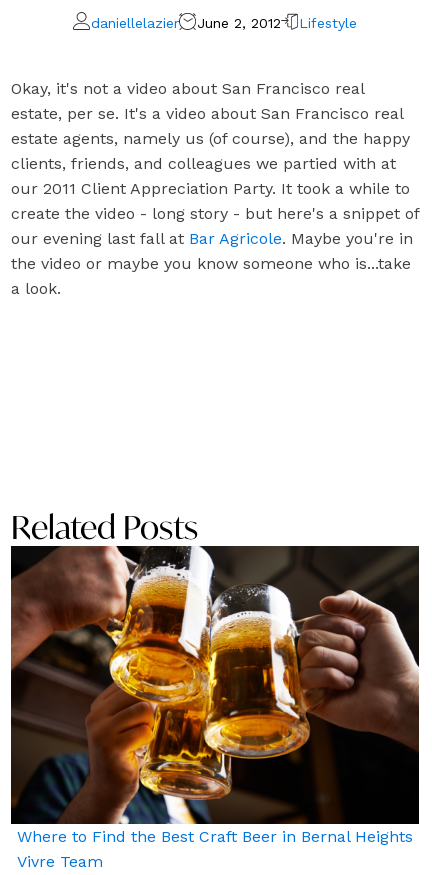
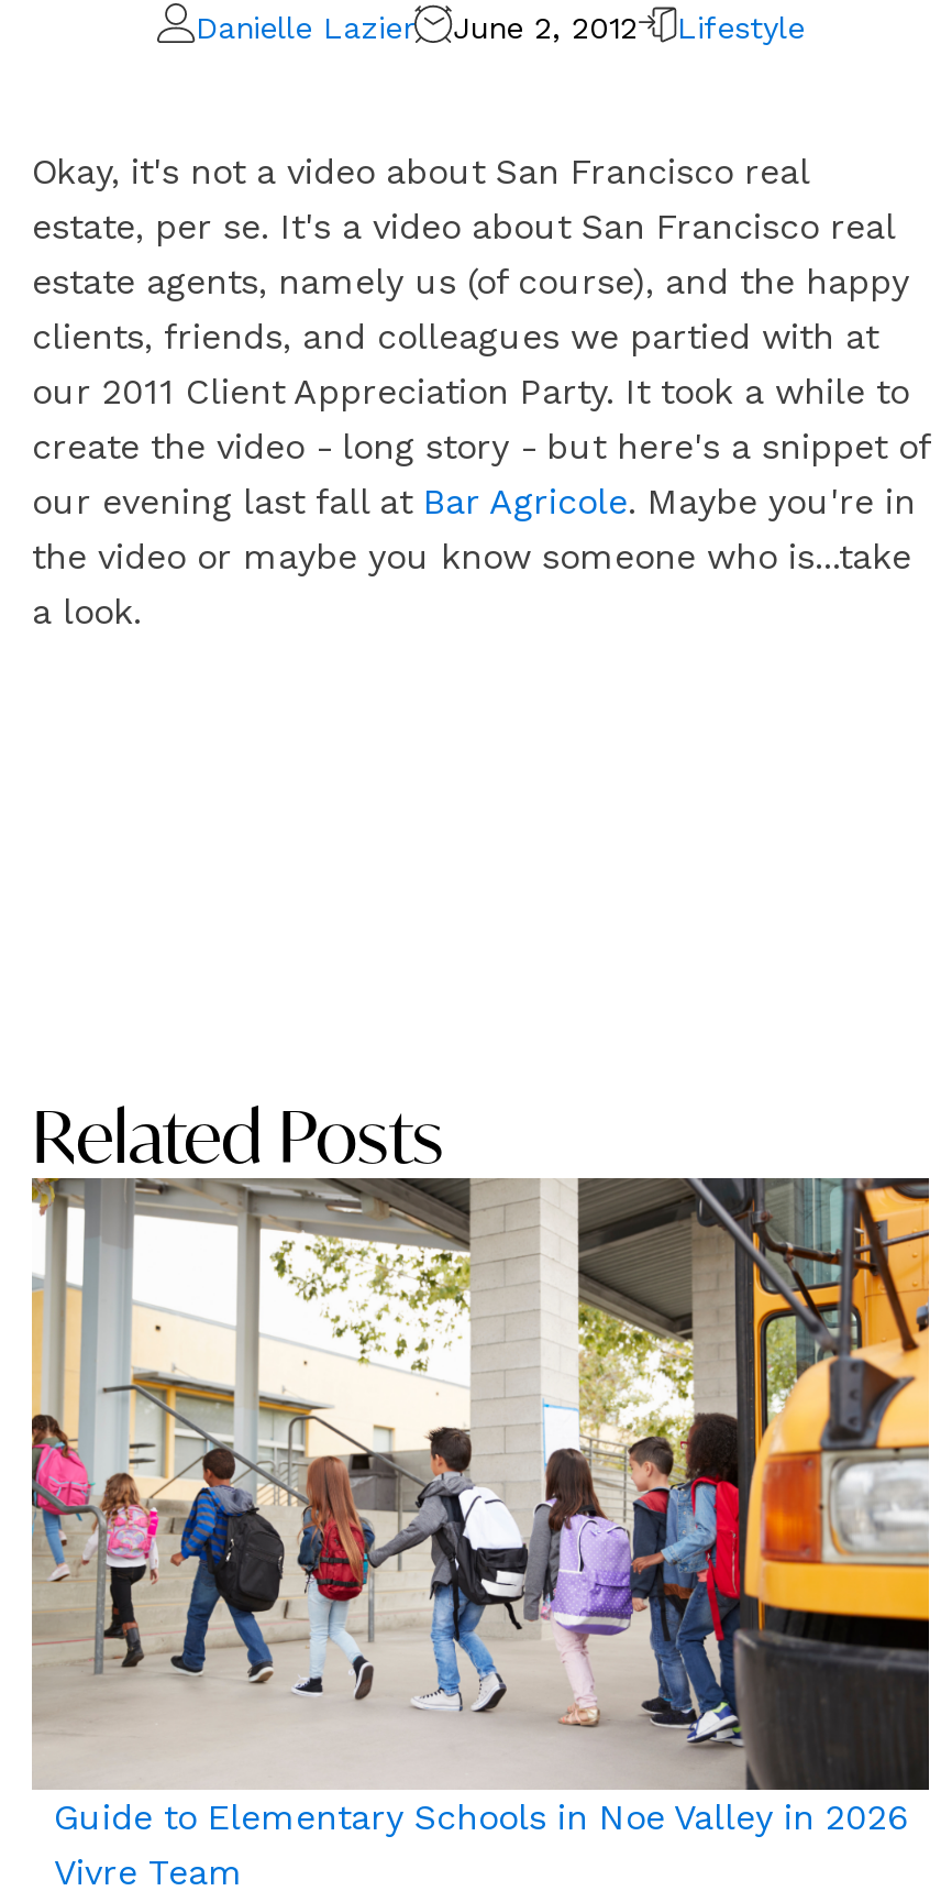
- daniellelazier
+ Danielle Lazier

- [image]
- Where to Find the Best Craft Beer in Bernal Heights
+ [image]
+ Guide to Elementary Schools in Noe Valley in 2026
